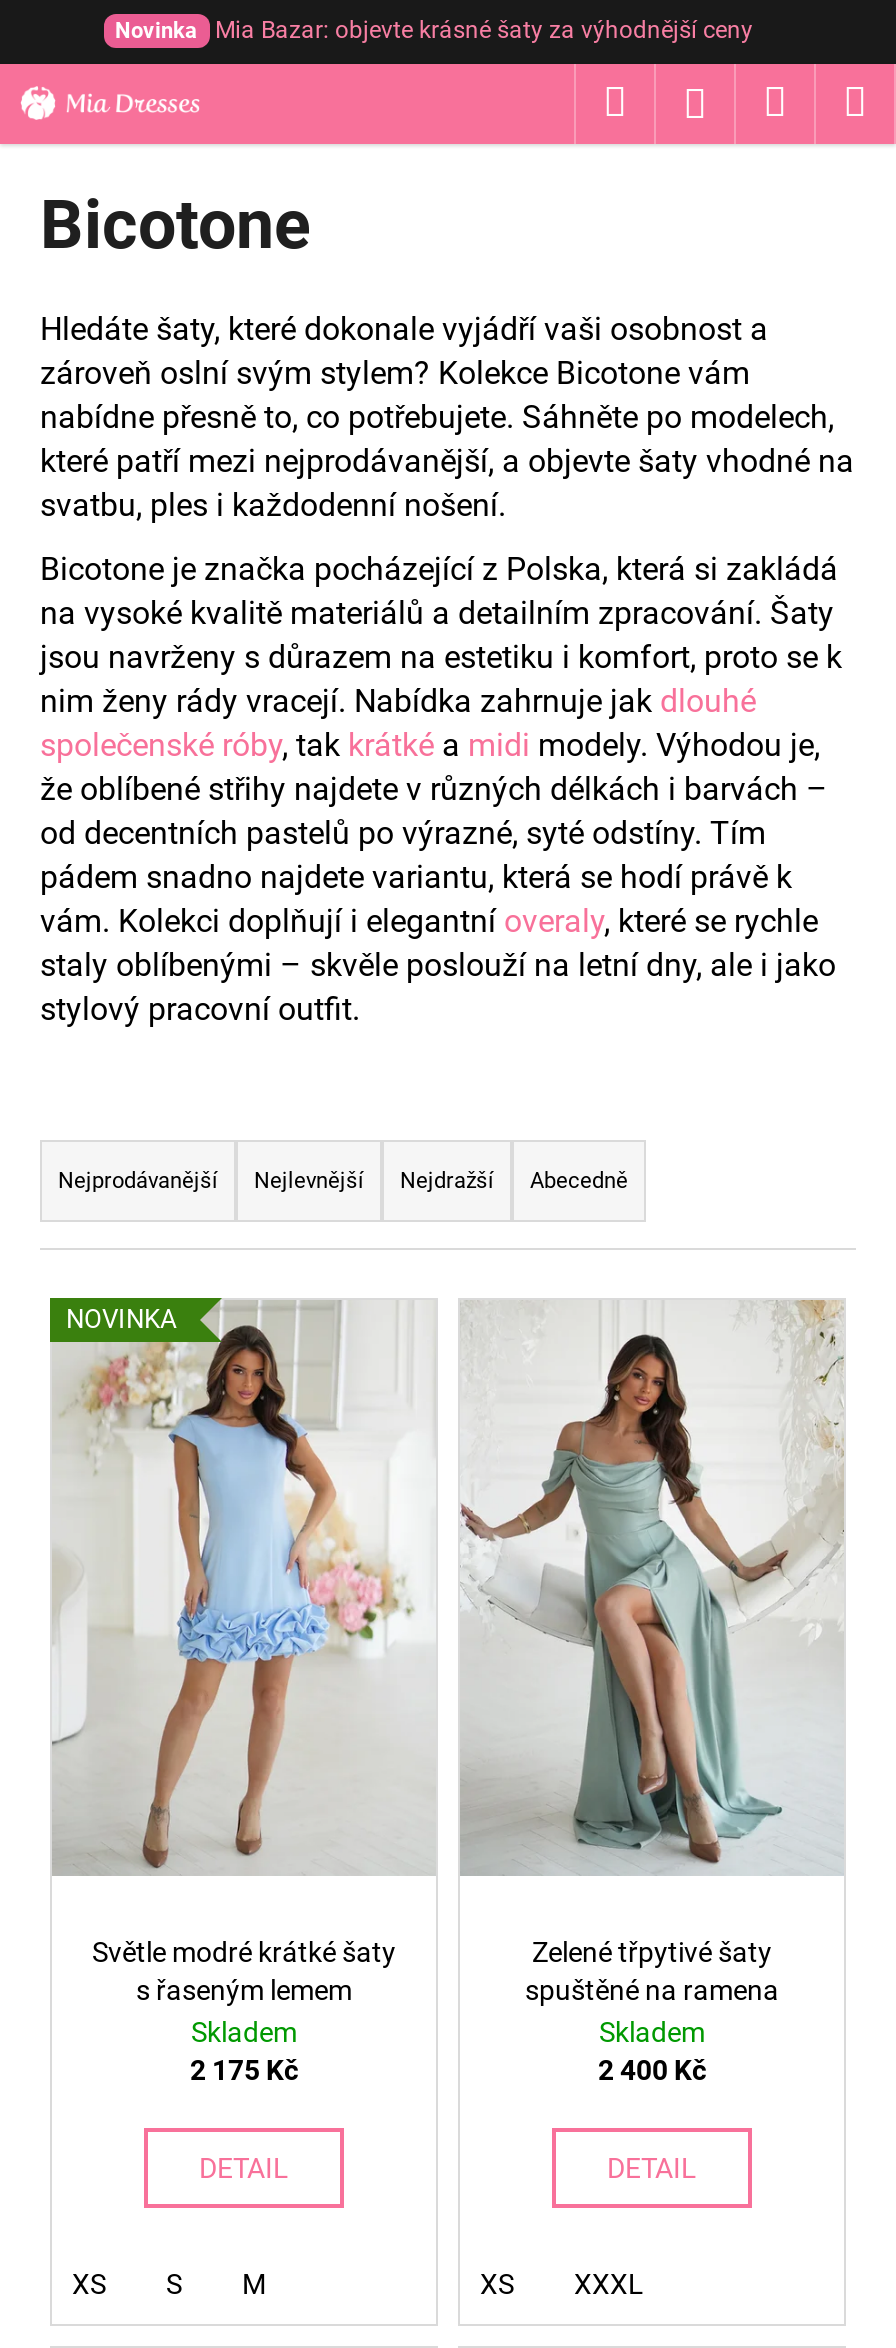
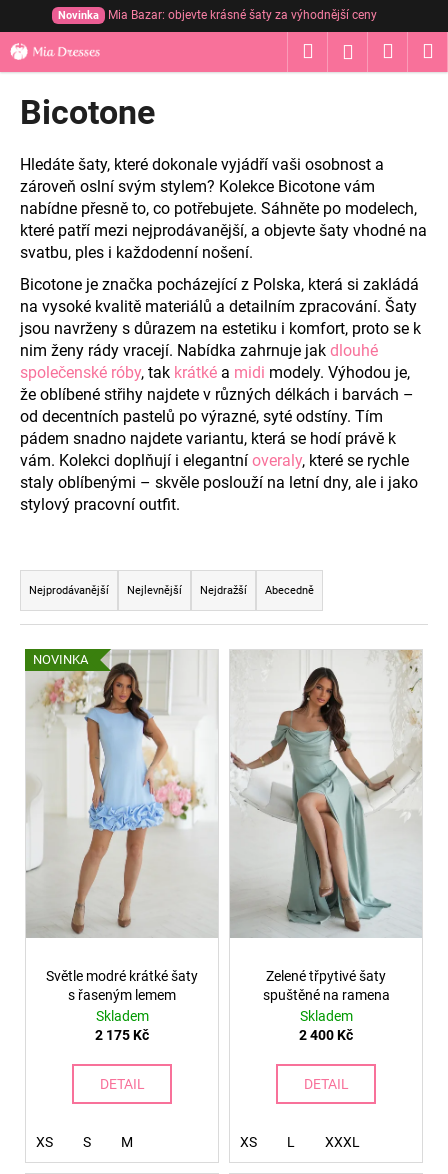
+ L
